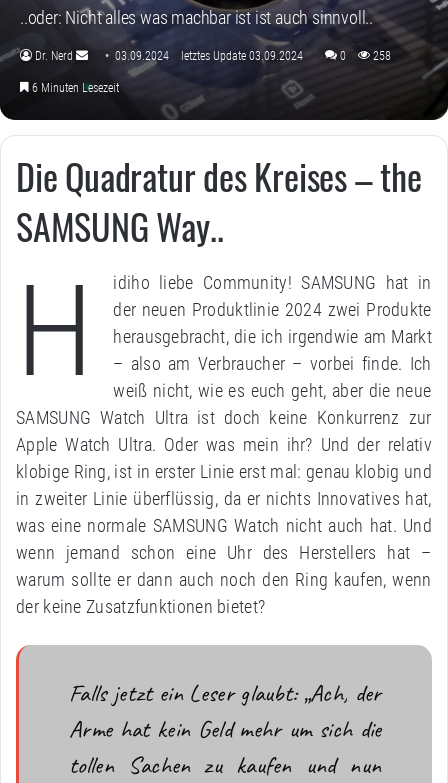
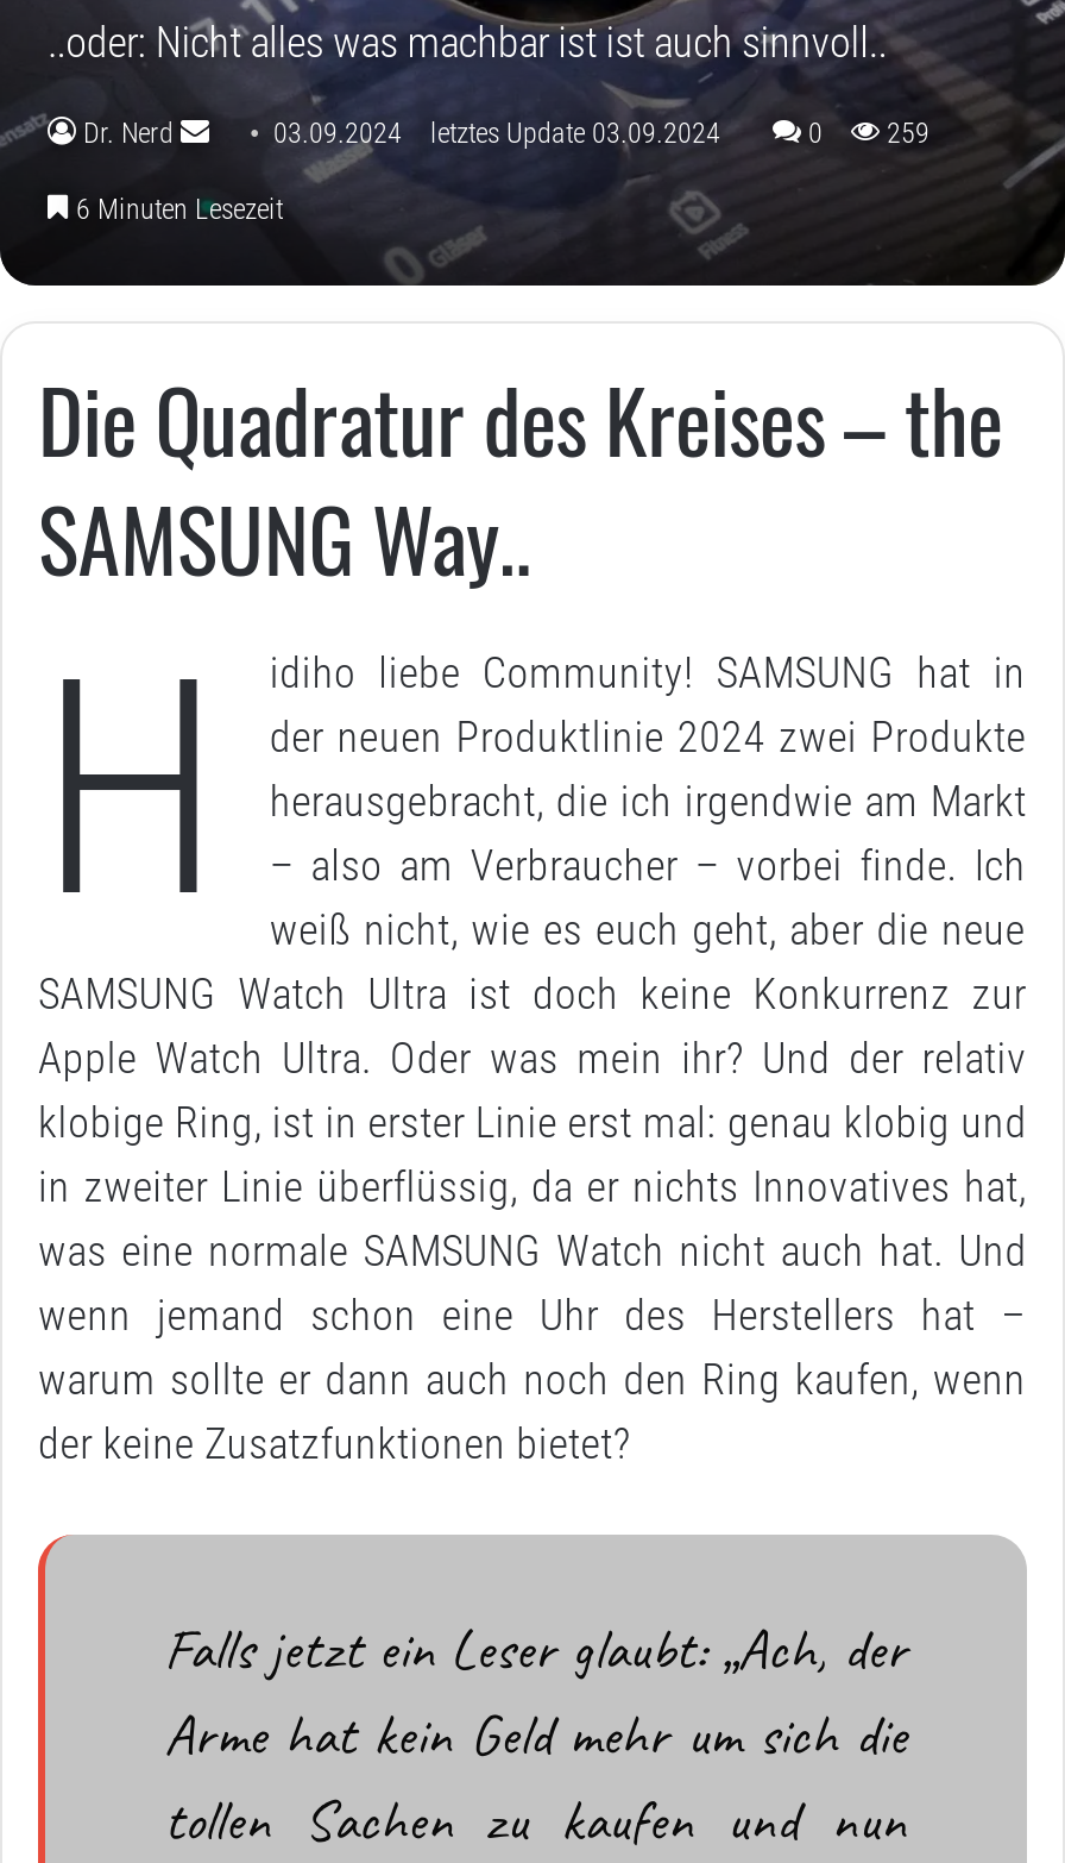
- 0 258
+ 0 259
